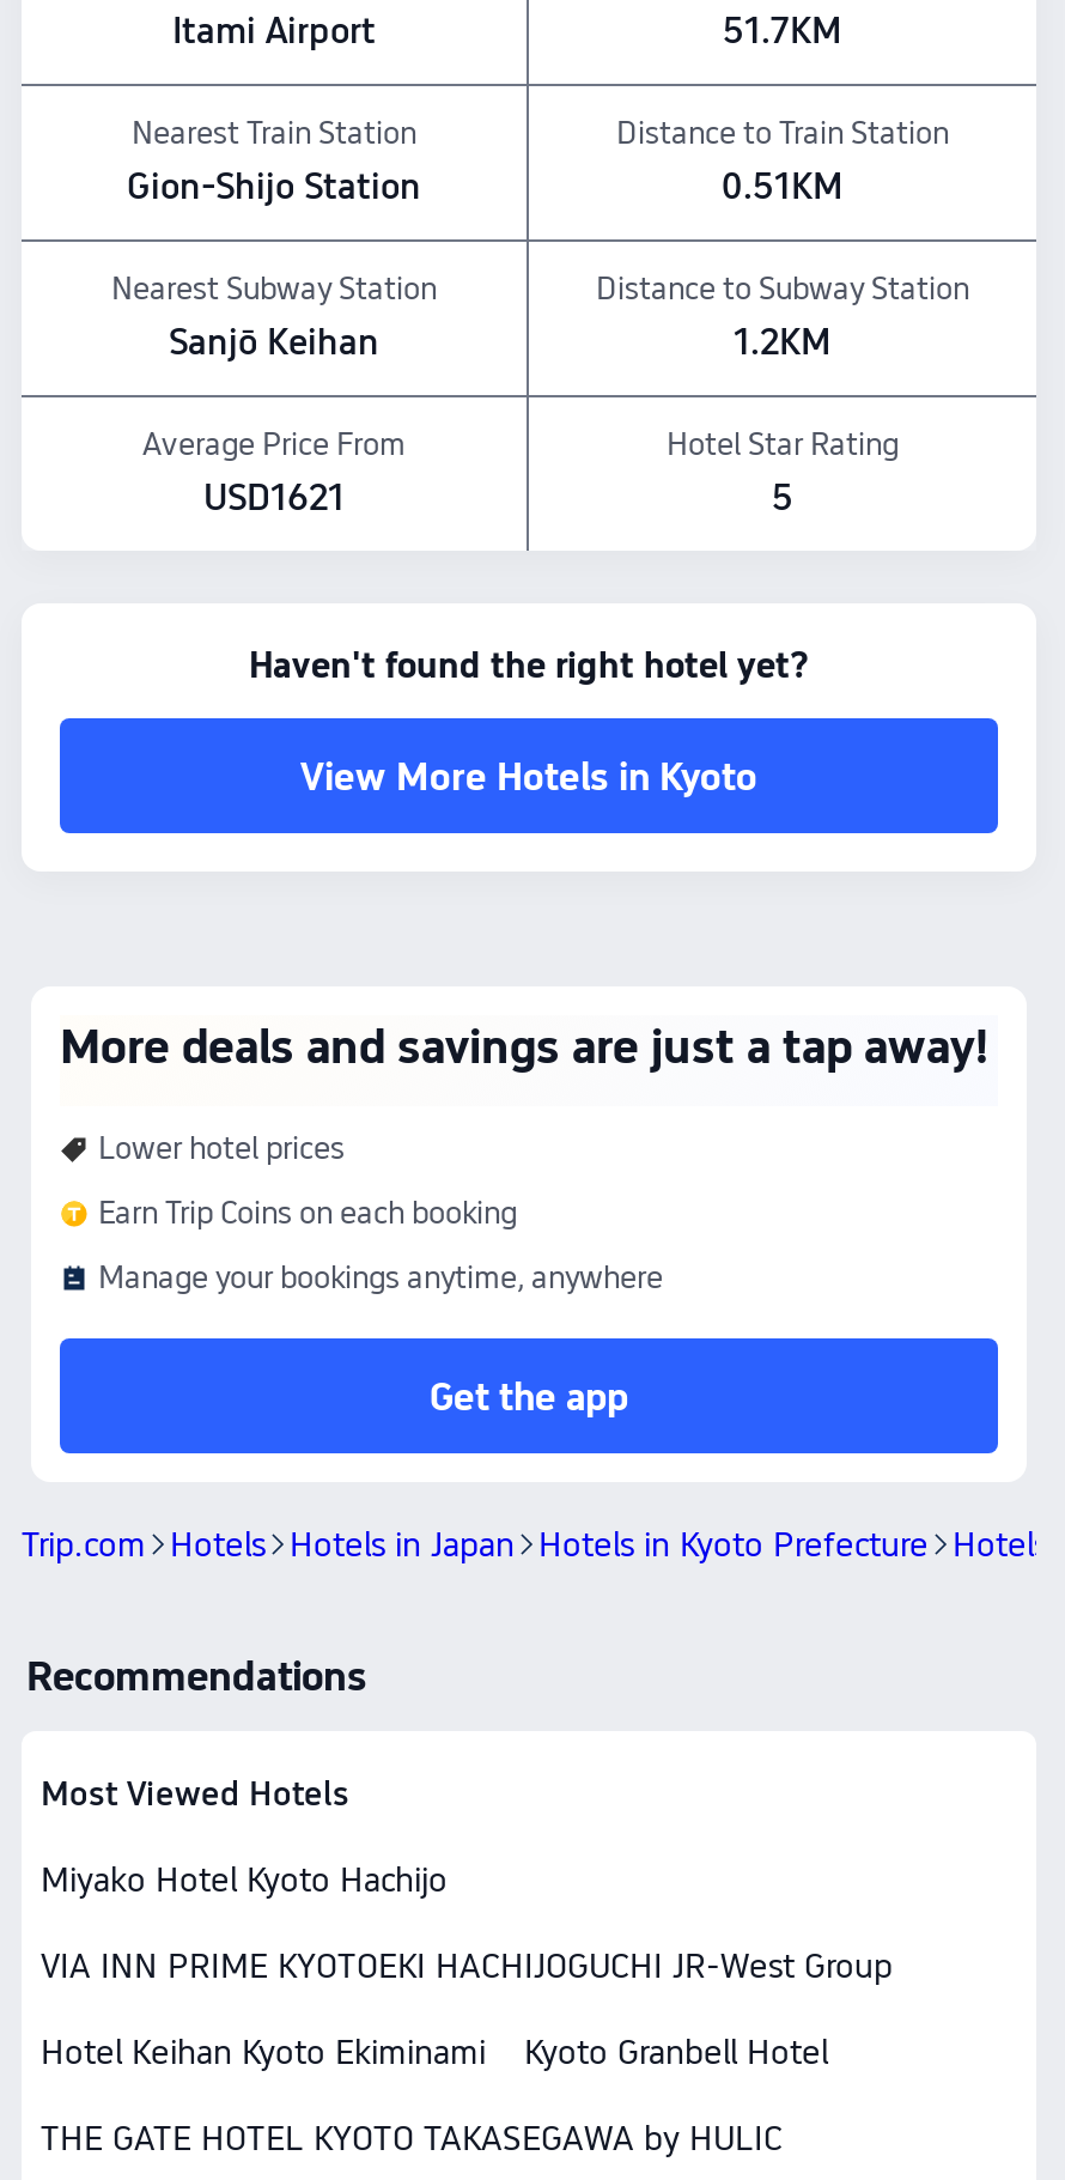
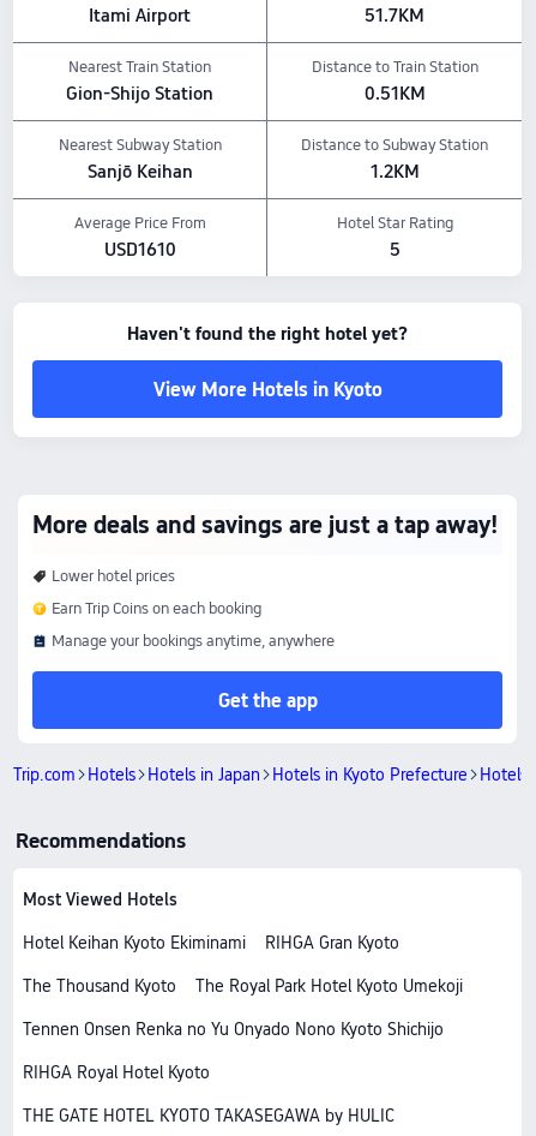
- USD1621
+ USD1610

- Miyako Hotel Kyoto Hachijo
- VIA INN PRIME KYOTOEKI HACHIJOGUCHI JR-West Group

moved up: Hotel Keihan Kyoto Ekiminami

- Kyoto Granbell Hotel
+ RIHGA Gran Kyoto
+ The Thousand Kyoto
+ The Royal Park Hotel Kyoto Umekoji
+ Tennen Onsen Renka no Yu Onyado Nono Kyoto Shichijo
+ RIHGA Royal Hotel Kyoto
